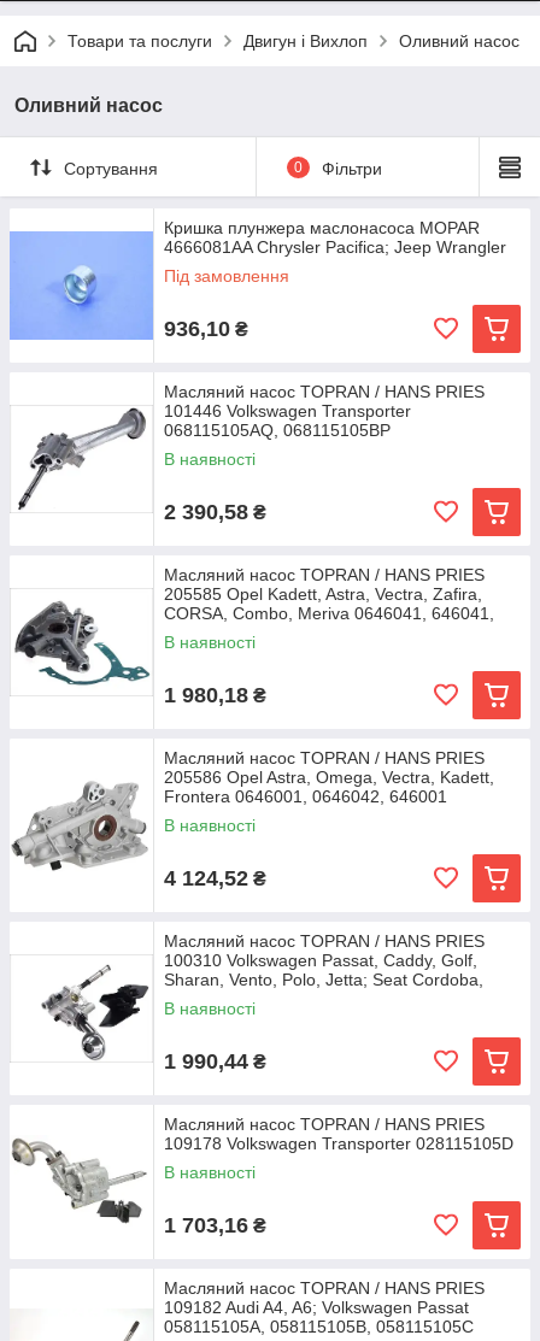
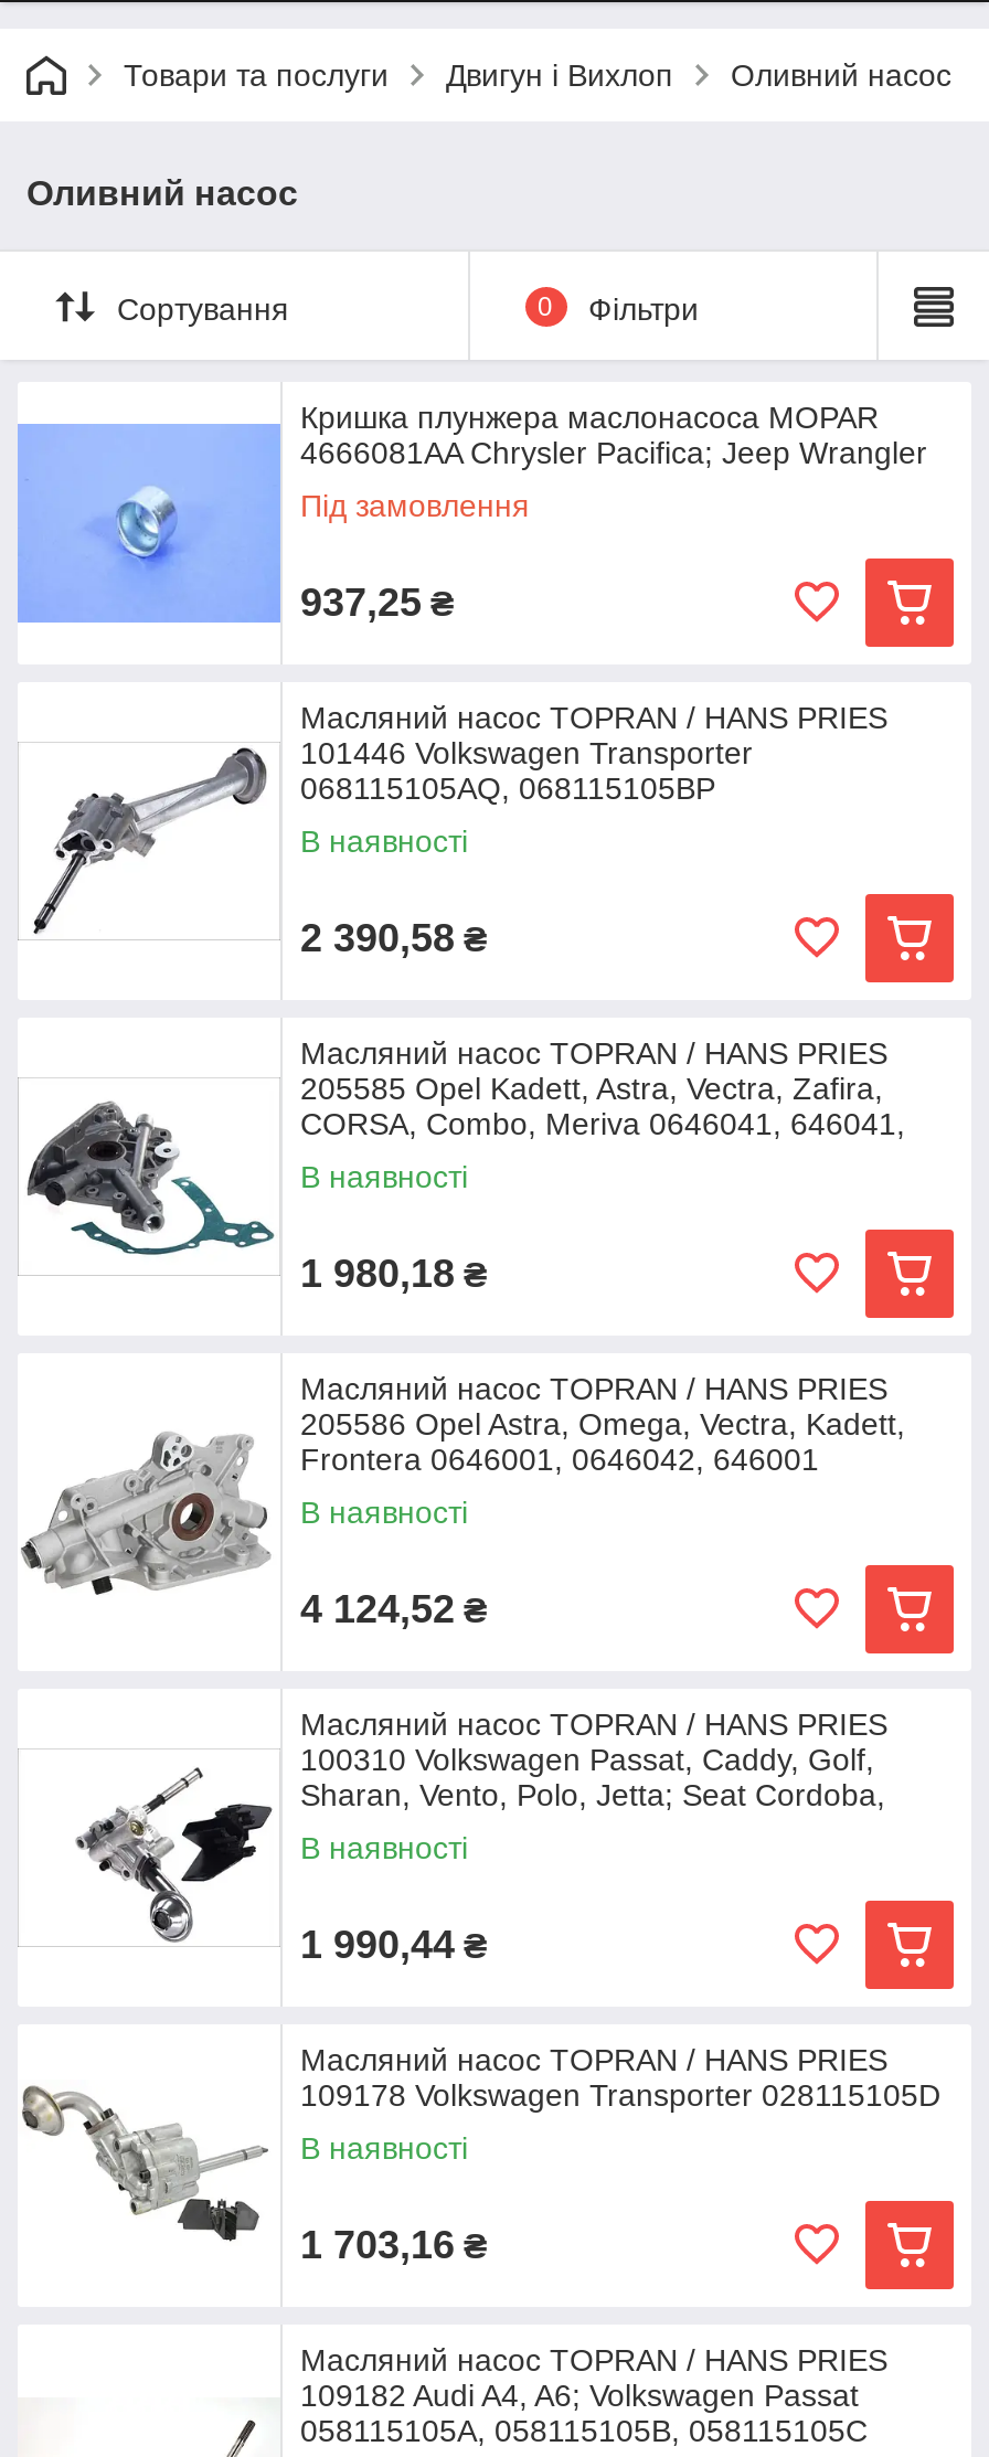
- 936,10 ₴
+ 937,25 ₴
